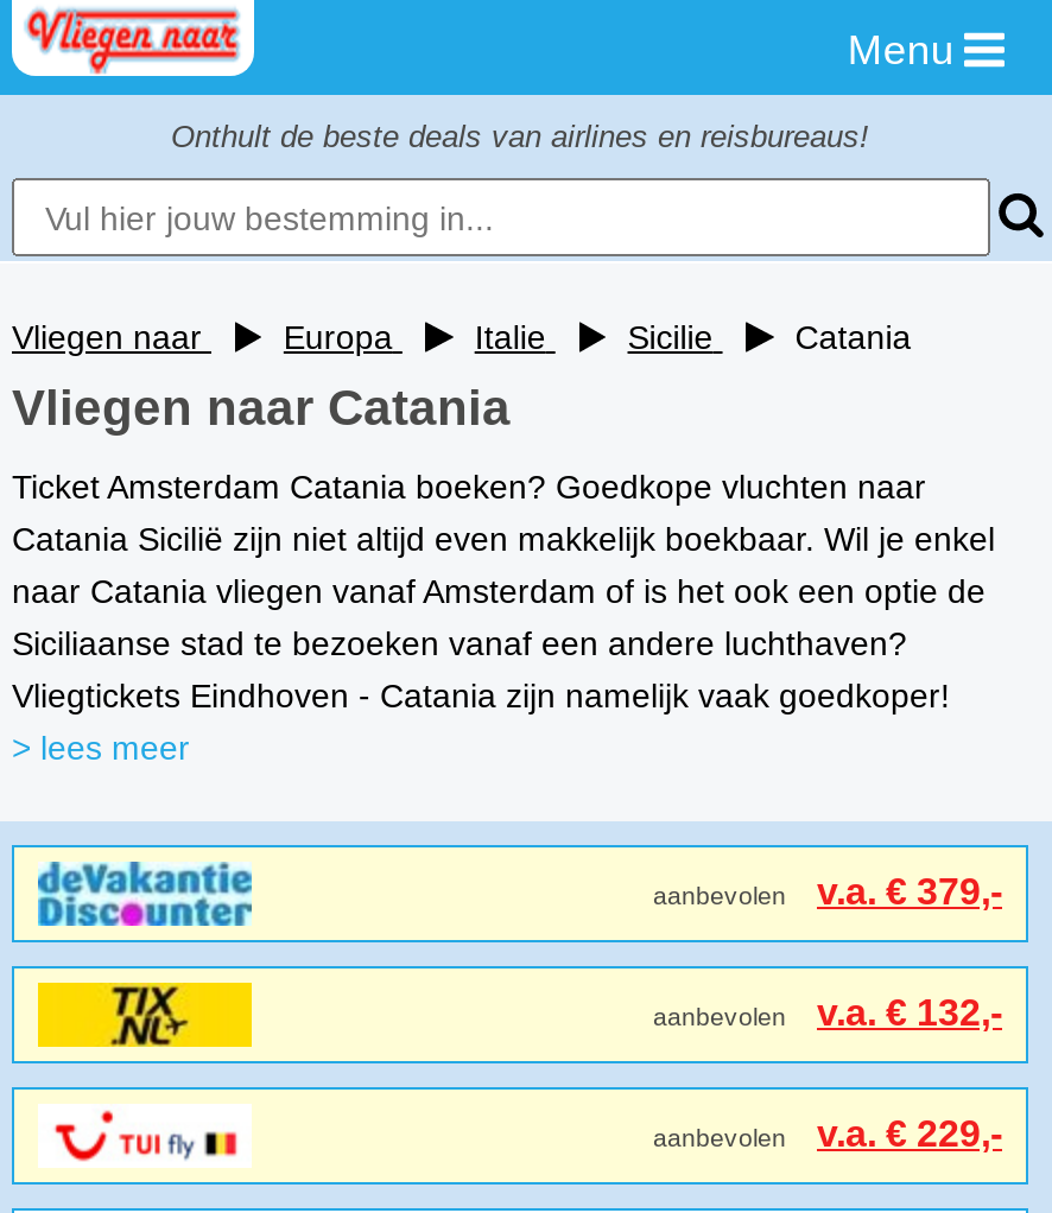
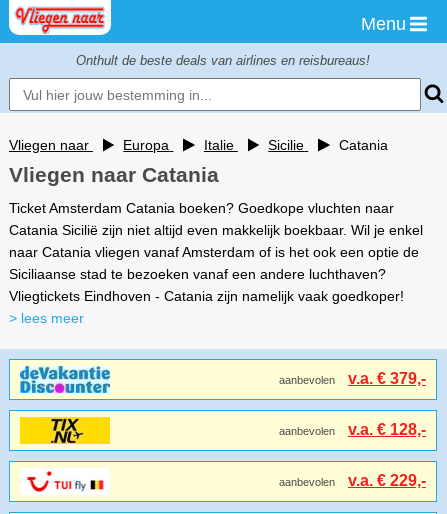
- aanbevolen v.a. € 132,-
+ aanbevolen v.a. € 128,-
